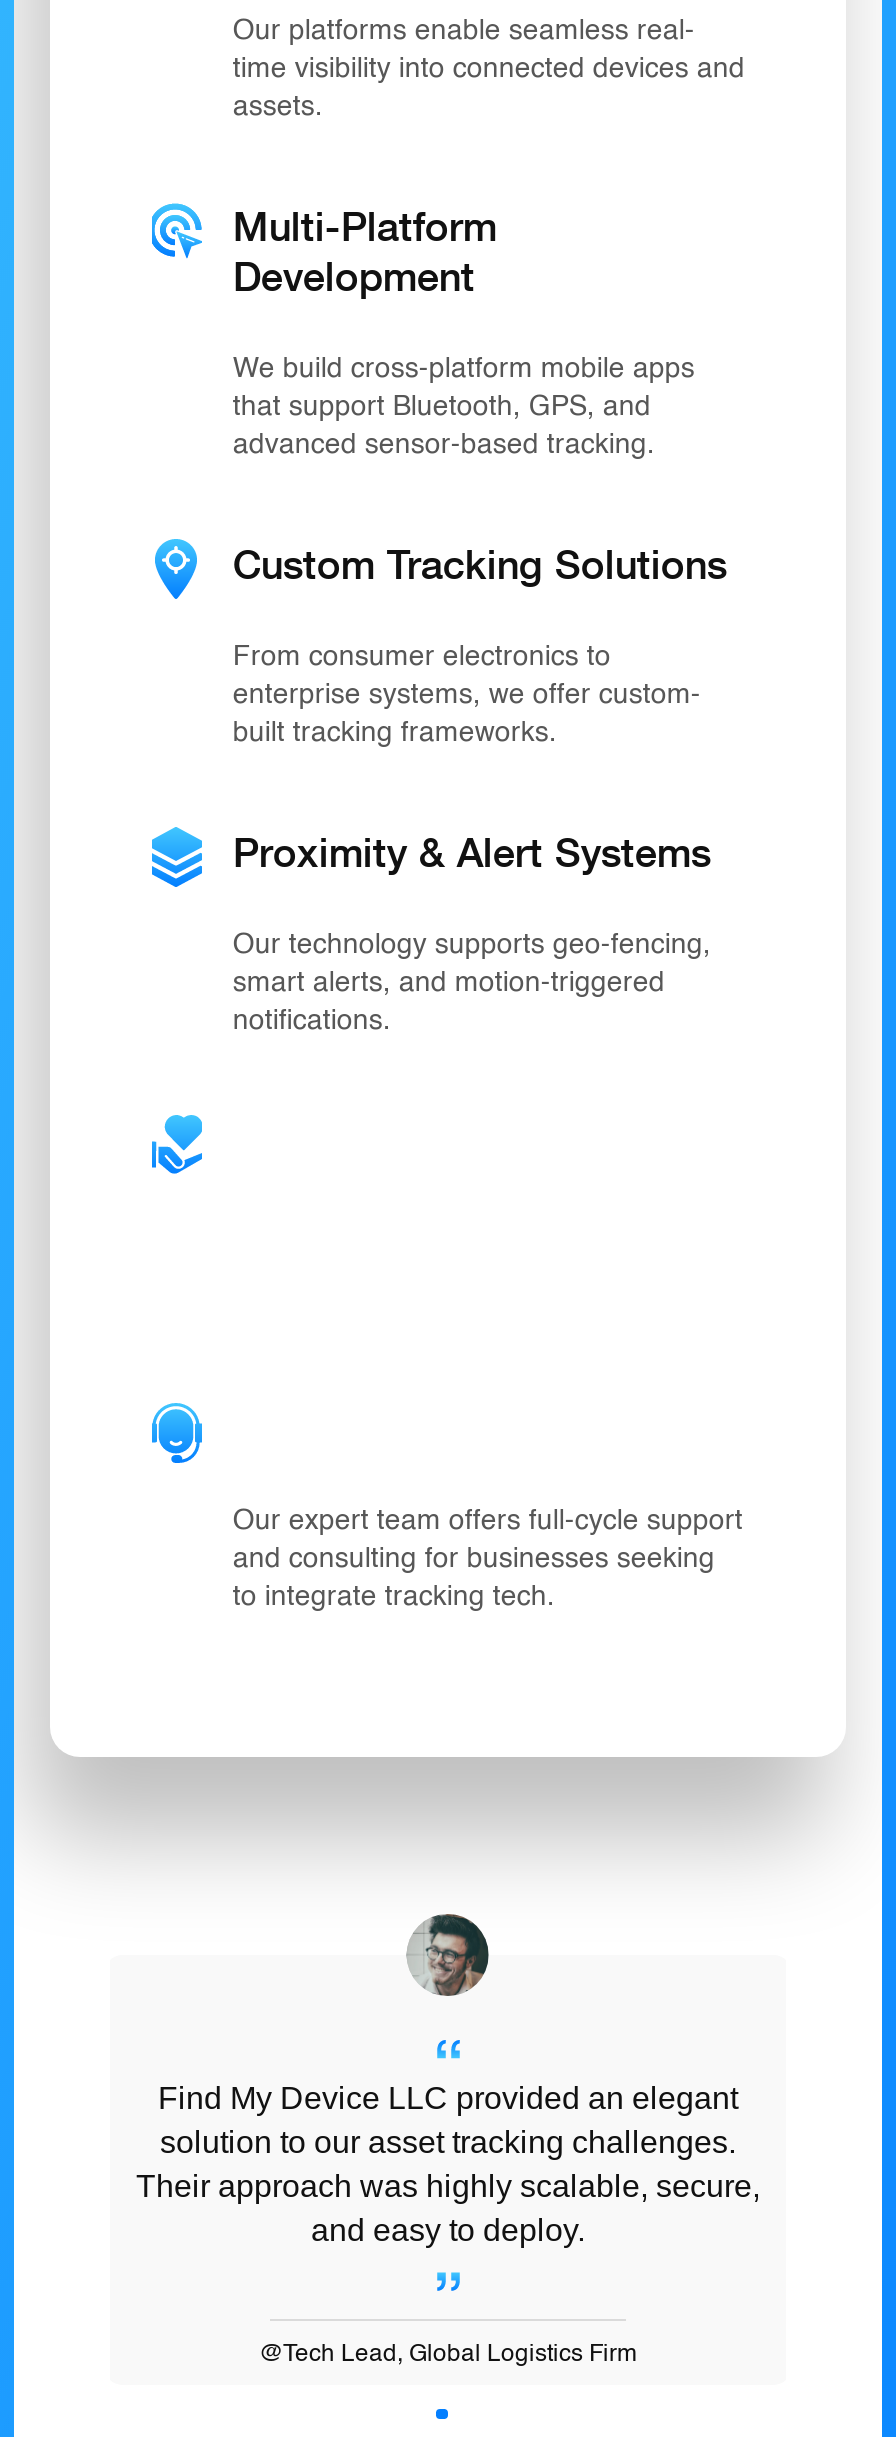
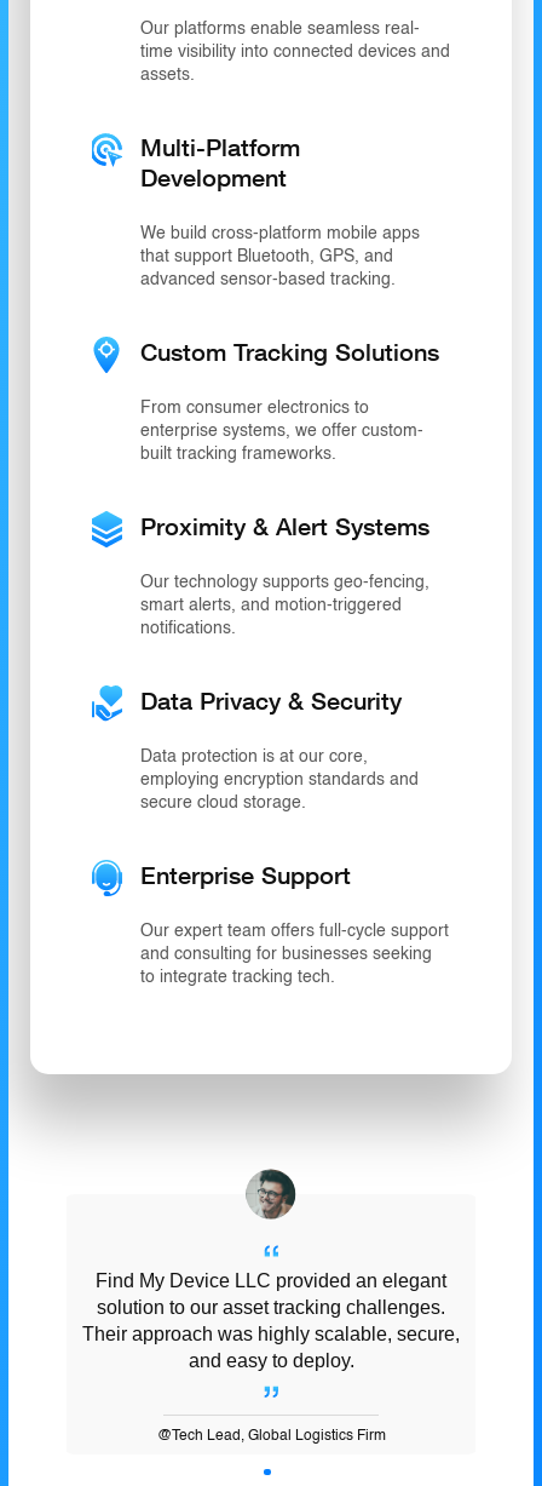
+ Data Privacy & Security
+ Data protection is at our core,
+ employing encryption standards and
+ secure cloud storage.
+ Enterprise Support
